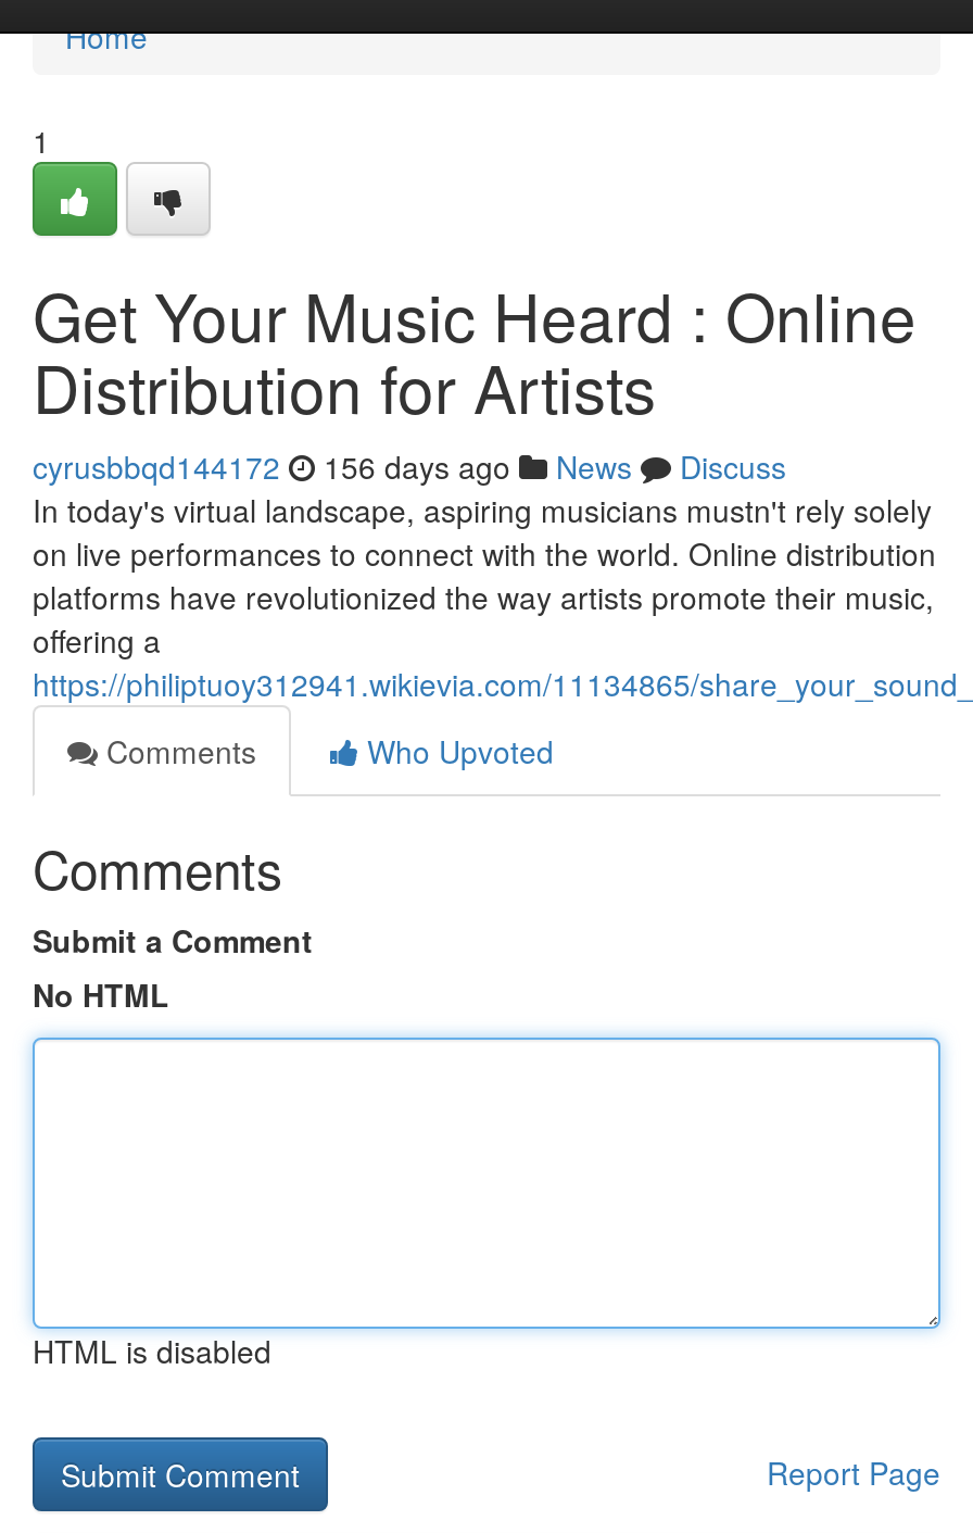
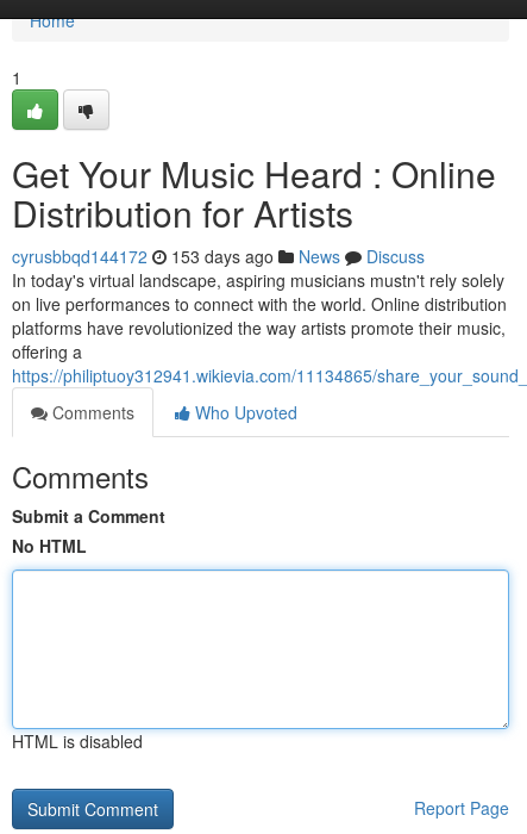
- cyrusbbqd144172 156 days ago News Discuss
+ cyrusbbqd144172 153 days ago News Discuss
